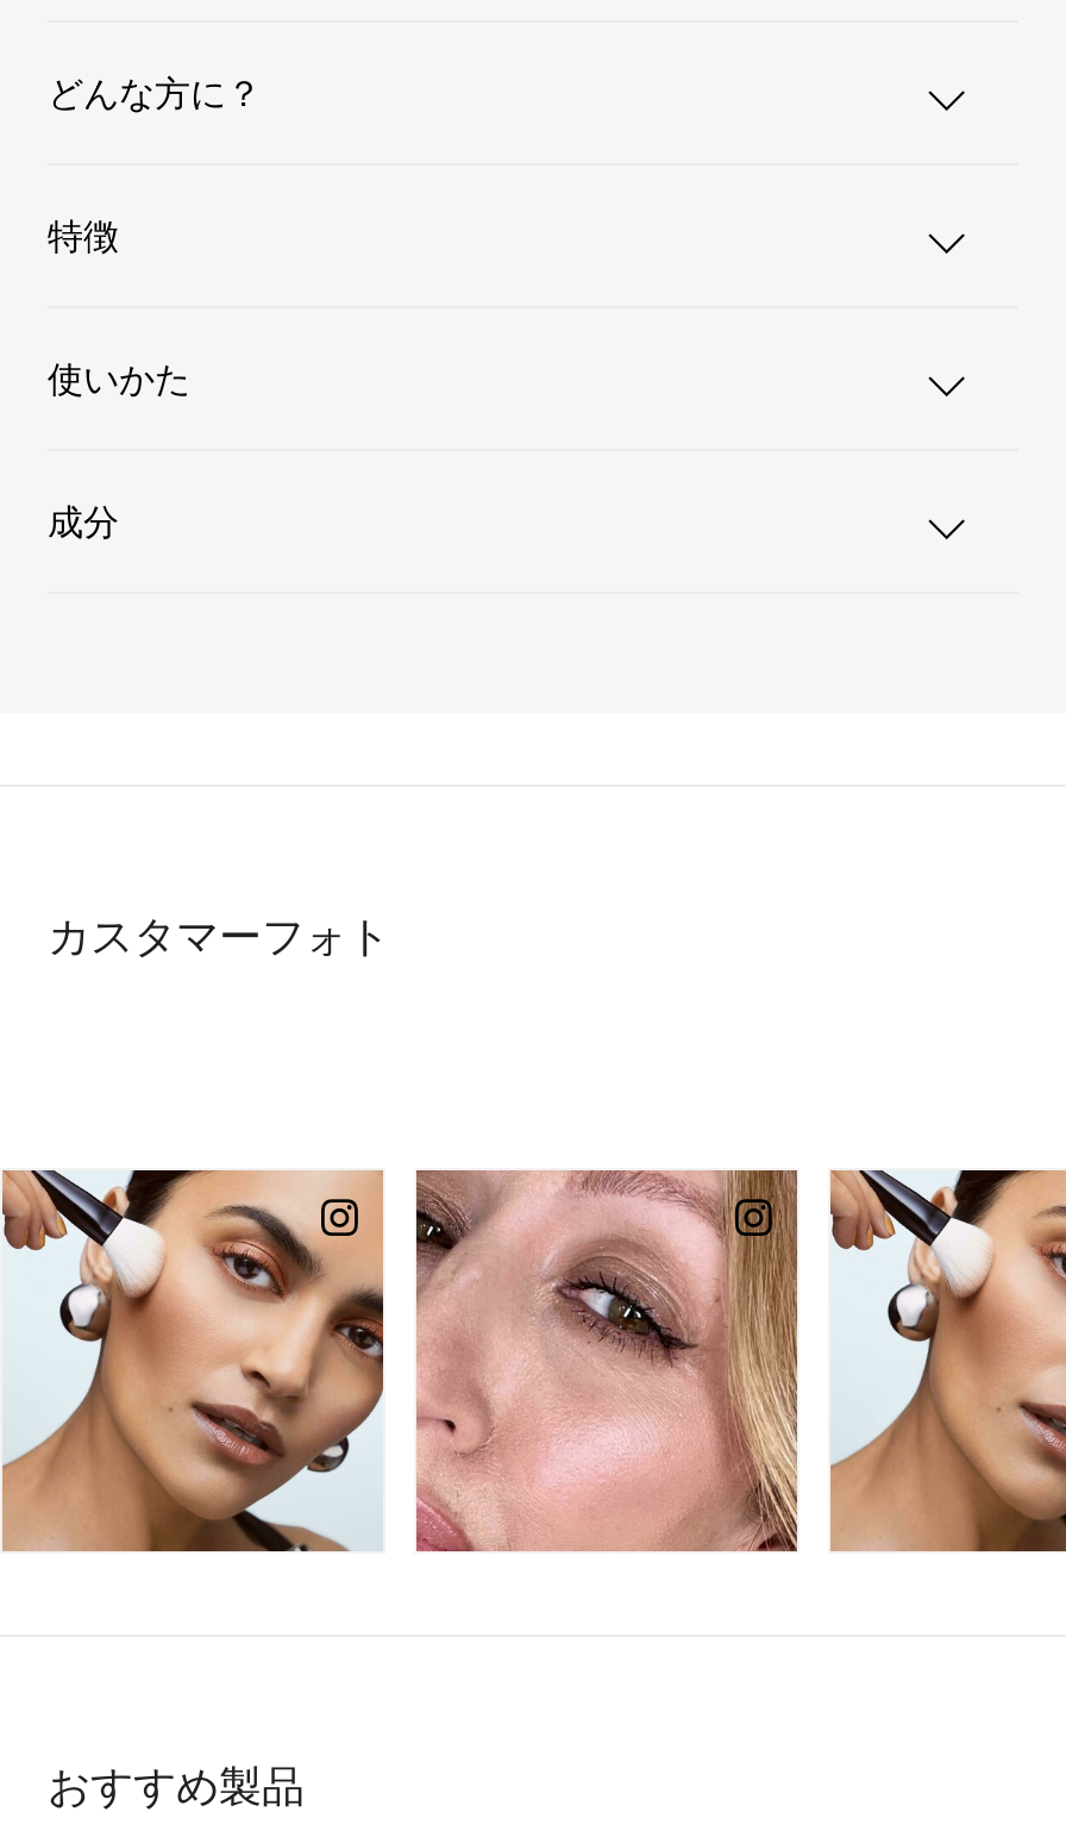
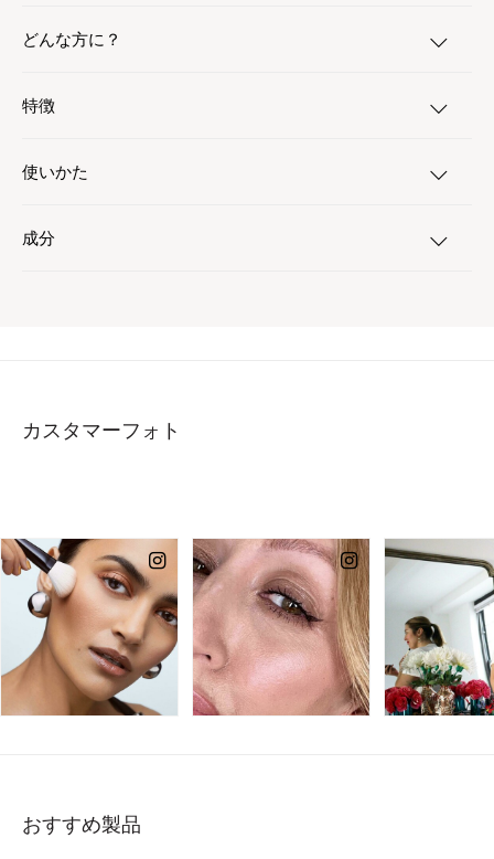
- [image]
+ [image]
